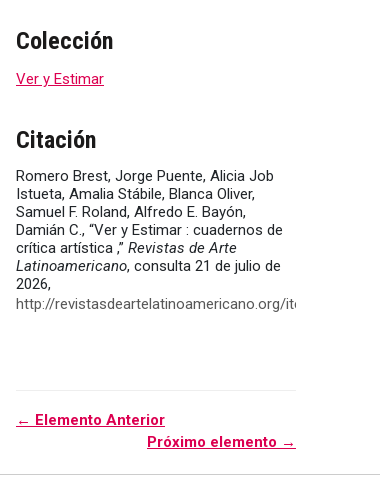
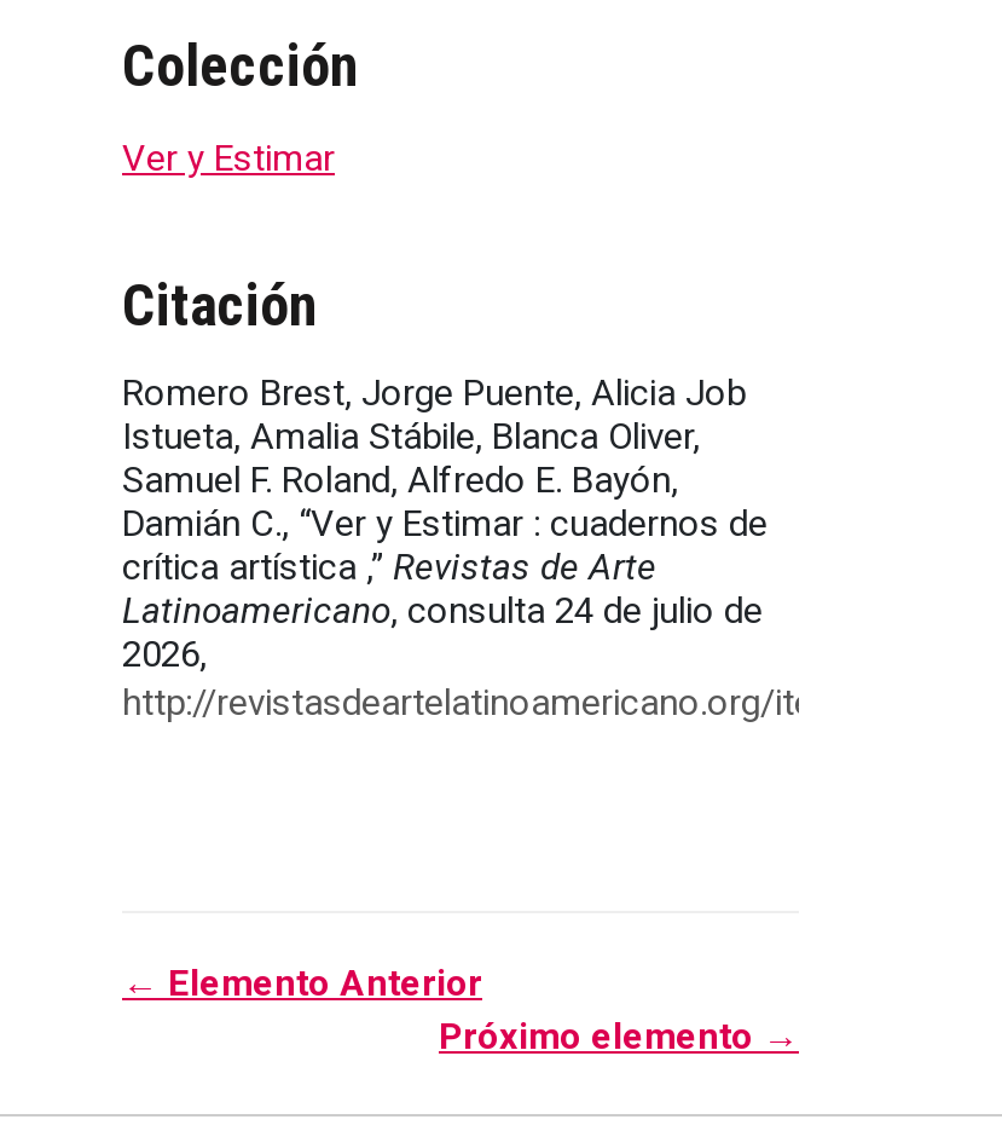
- Latinoamericano, consulta 21 de julio de
+ Latinoamericano, consulta 24 de julio de
